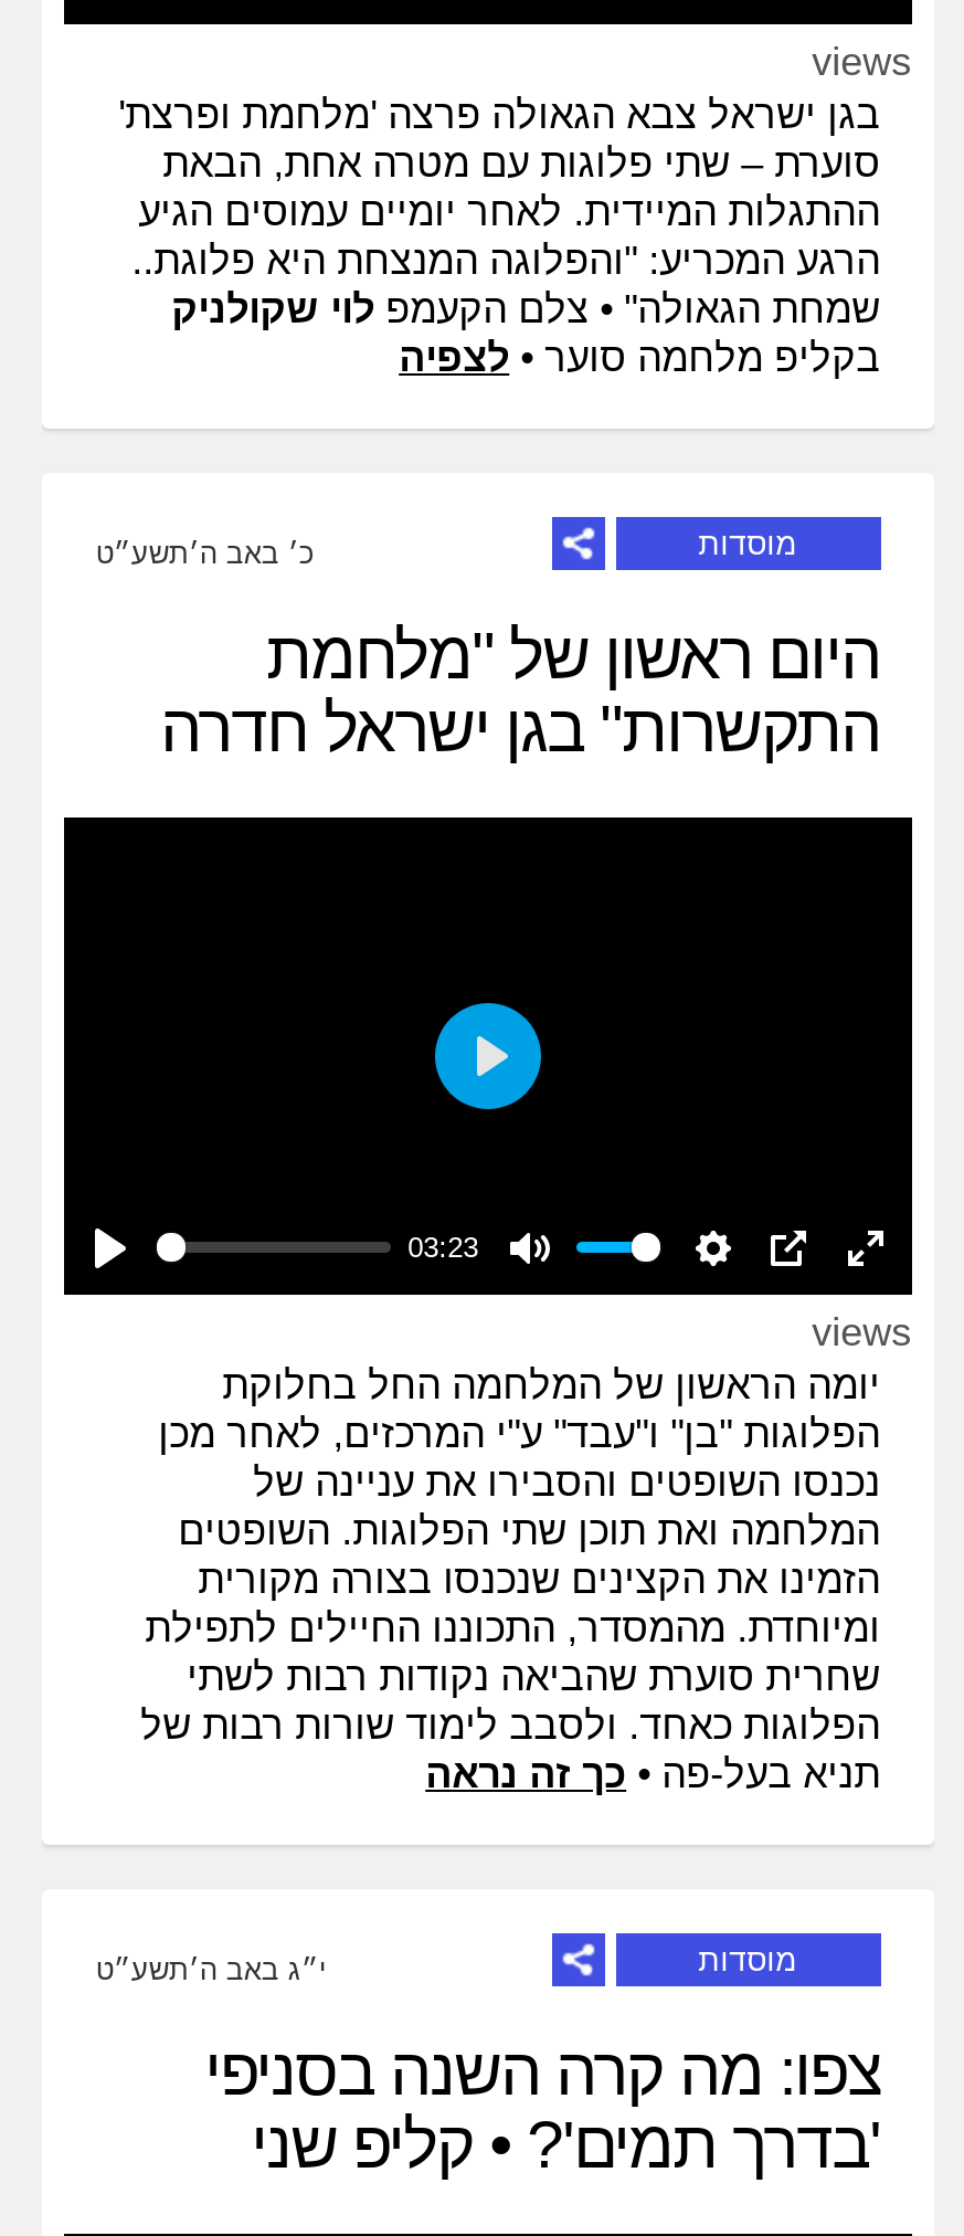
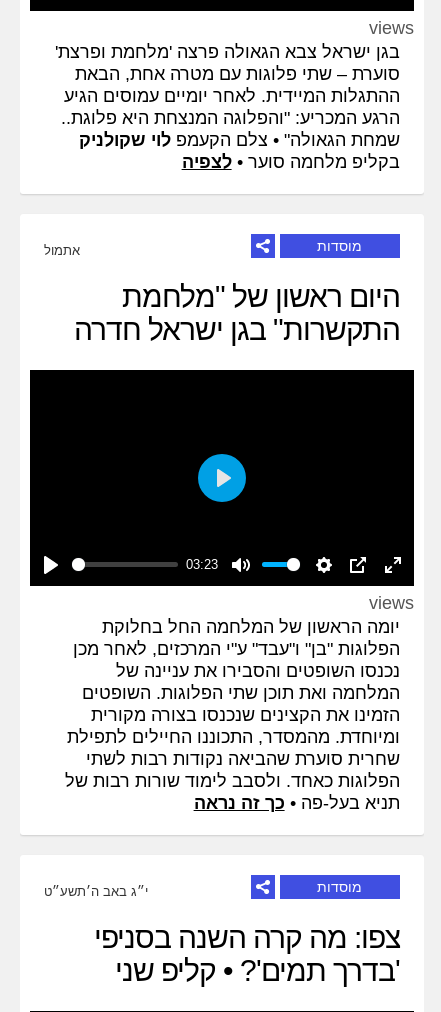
- כ׳ באב ה׳תשע״ט
+ אתמול
